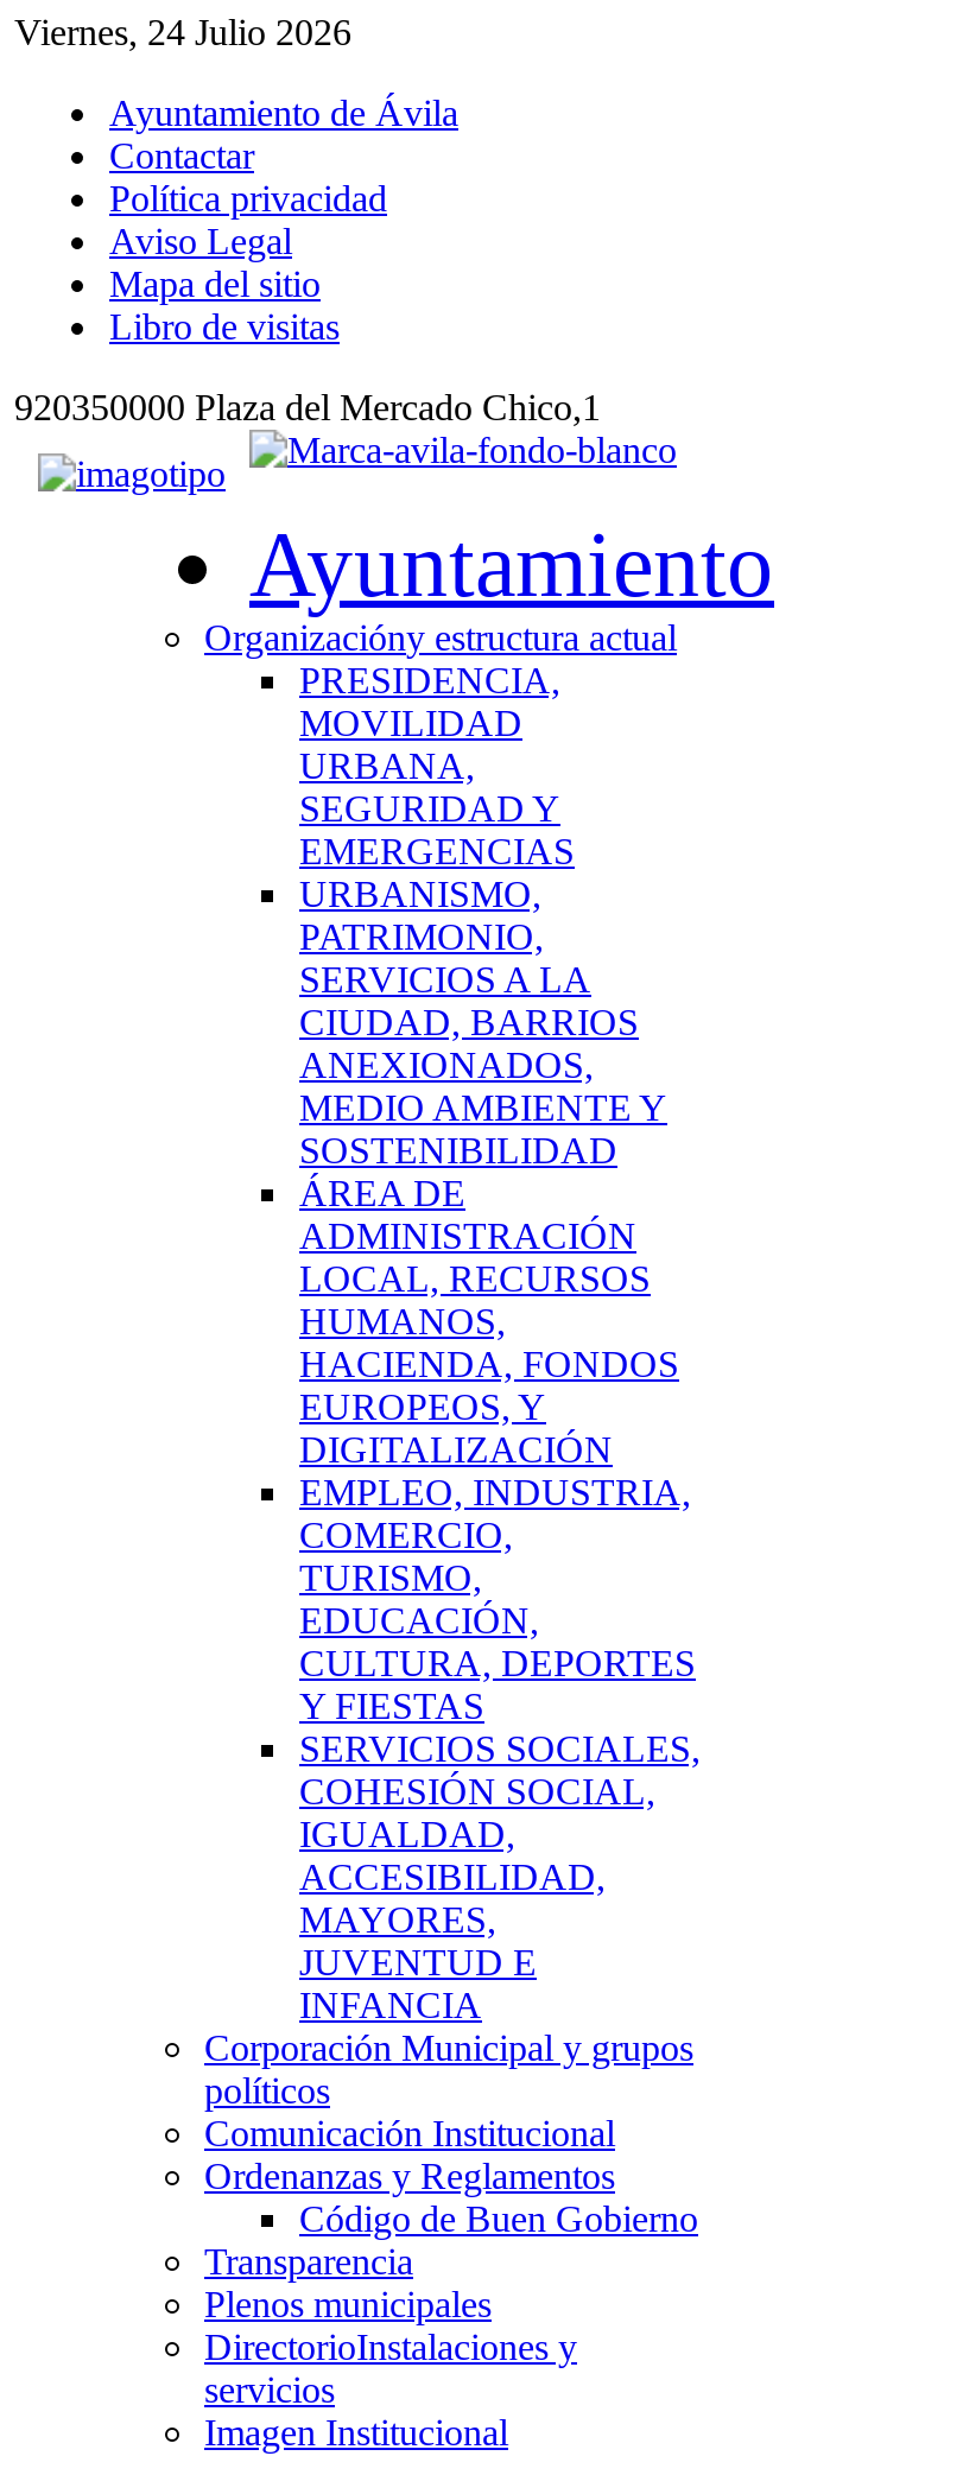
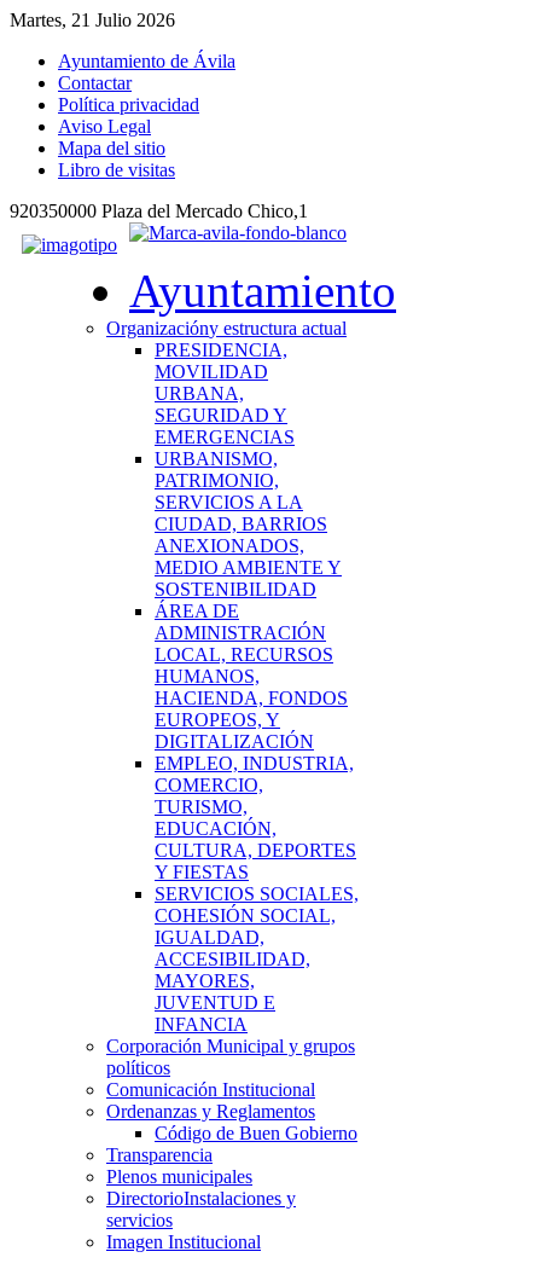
- Viernes, 24 Julio 2026
+ Martes, 21 Julio 2026
